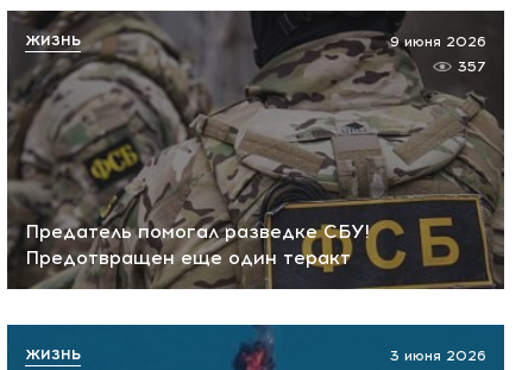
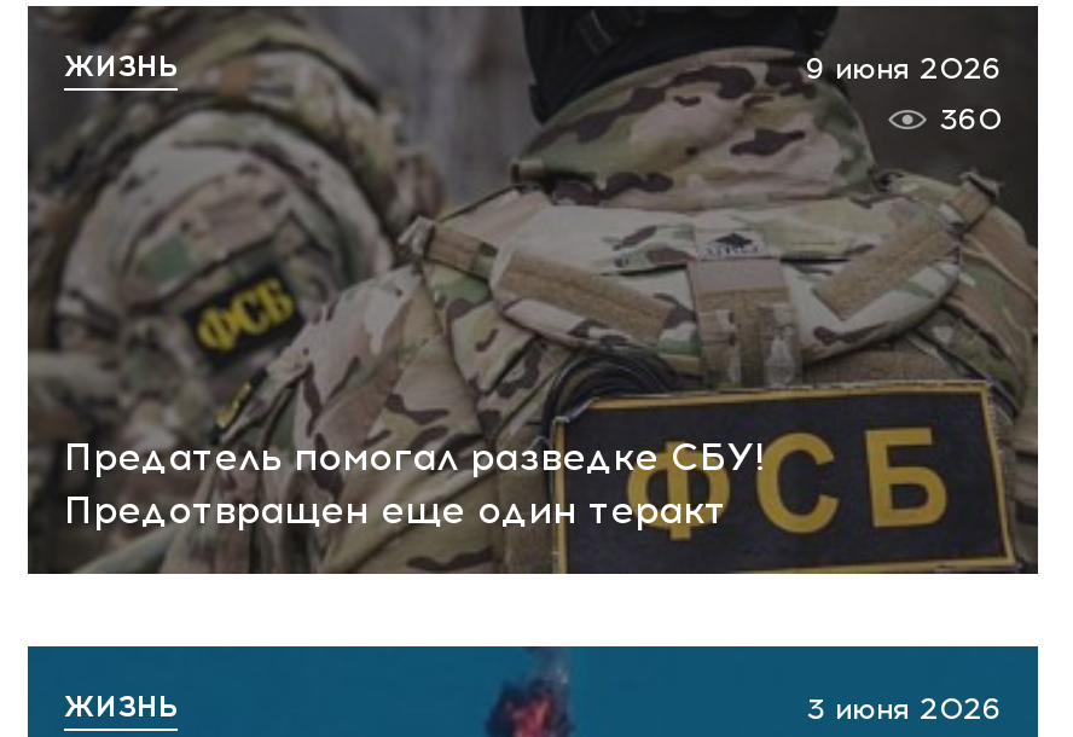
- 357
+ 360
